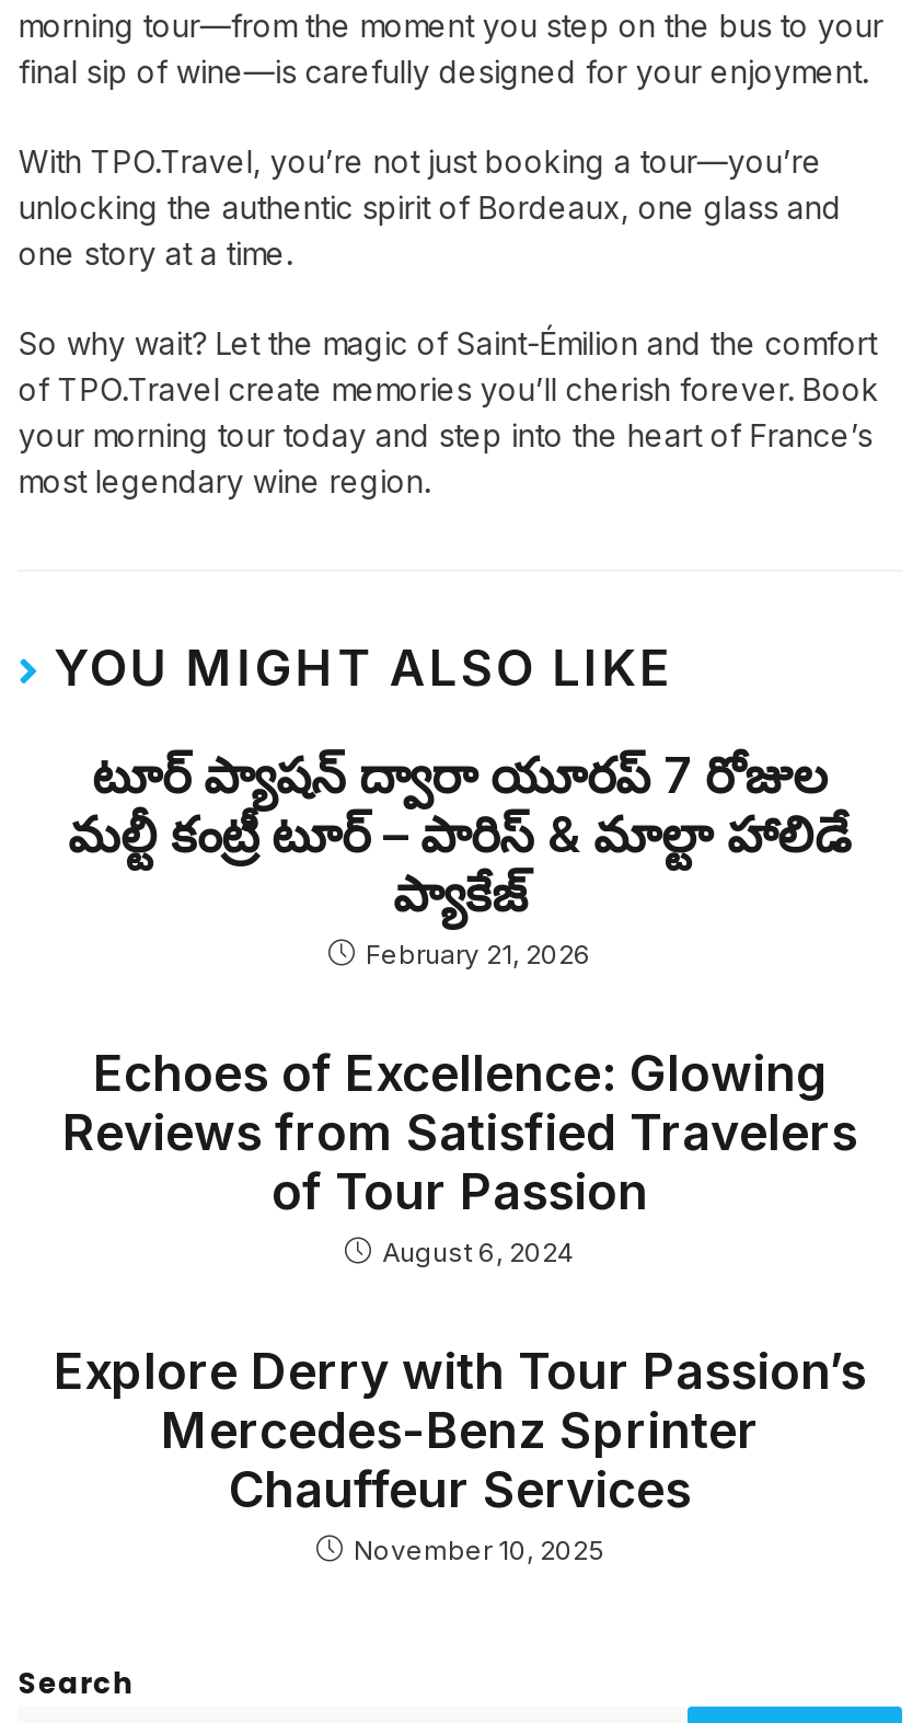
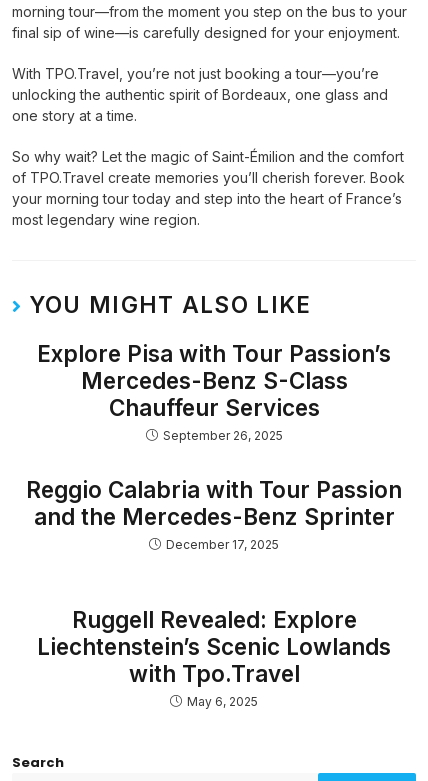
- టూర్ ప్యాషన్ ద్వారా యూరప్ 7 రోజుల
- మల్టీ కంట్రీ టూర్ – పారిస్ & మాల్టా హాలిడే
- ప్యాకేజ్
- February 21, 2026
- Echoes of Excellence: Glowing
- Reviews from Satisfied Travelers
- of Tour Passion
- August 6, 2024
- Explore Derry with Tour Passion’s
- Mercedes-Benz Sprinter
+ Explore Pisa with Tour Passion’s
+ Mercedes-Benz S-Class

moved up: Chauffeur Services

- November 10, 2025
+ September 26, 2025
+ Reggio Calabria with Tour Passion
+ and the Mercedes-Benz Sprinter
+ December 17, 2025
+ Ruggell Revealed: Explore
+ Liechtenstein’s Scenic Lowlands
+ with Tpo.Travel
+ May 6, 2025
